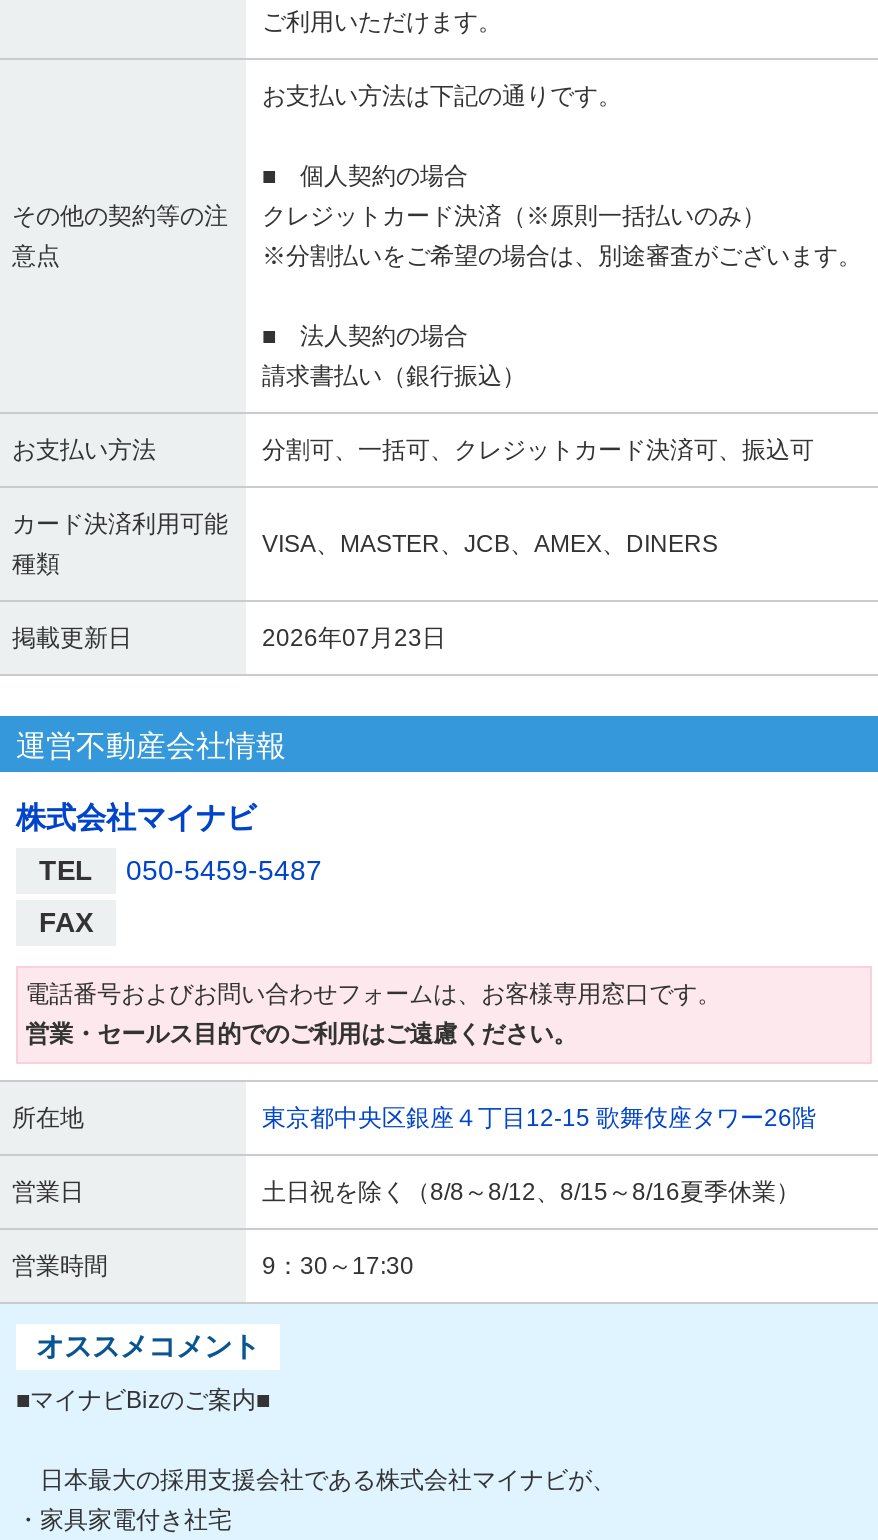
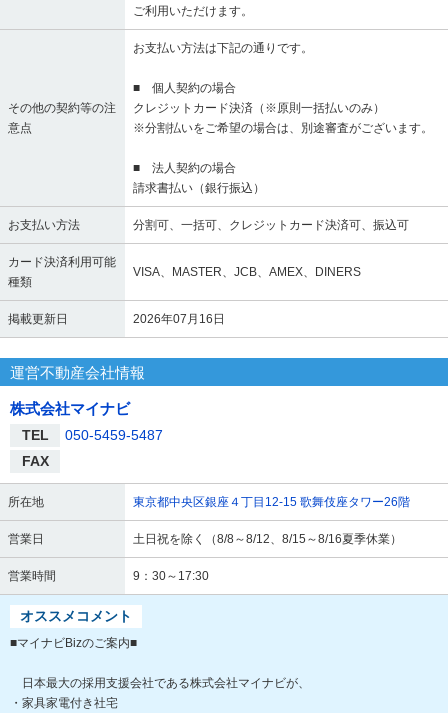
- 2026年07月23日
+ 2026年07月16日

- 電話番号およびお問い合わせフォームは、お客様専用窓口です。
- 営業・セールス目的でのご利用はご遠慮ください。
